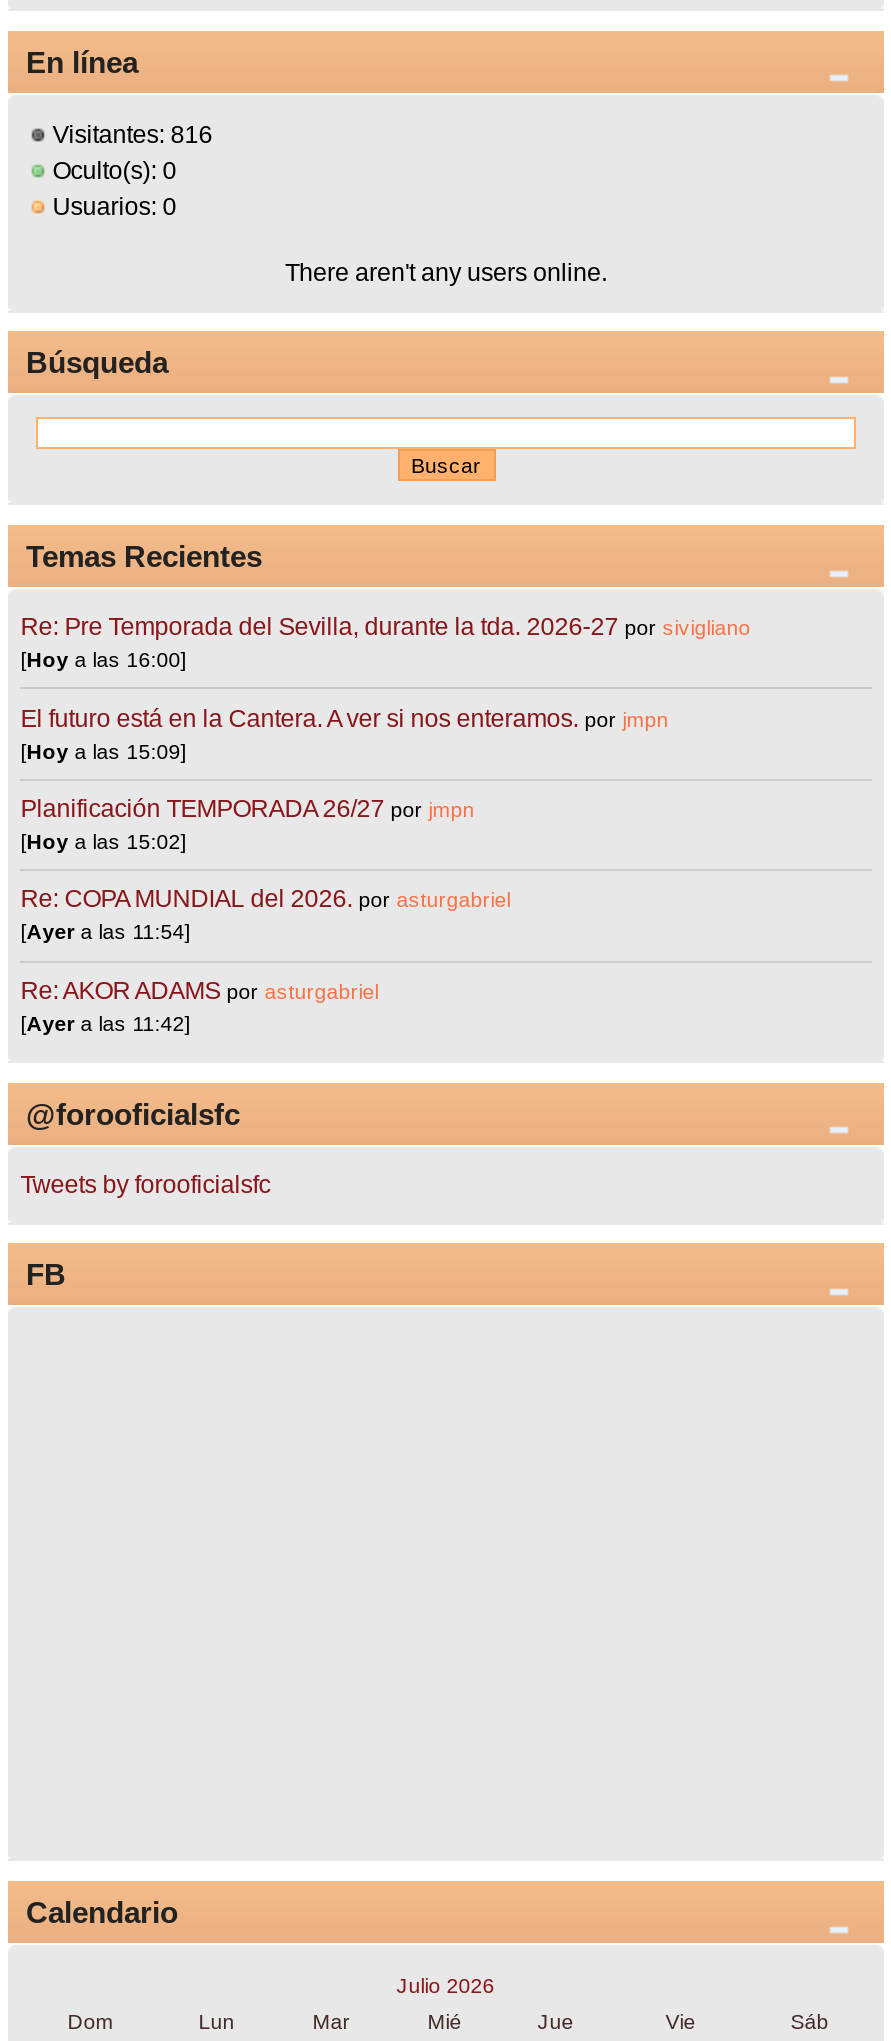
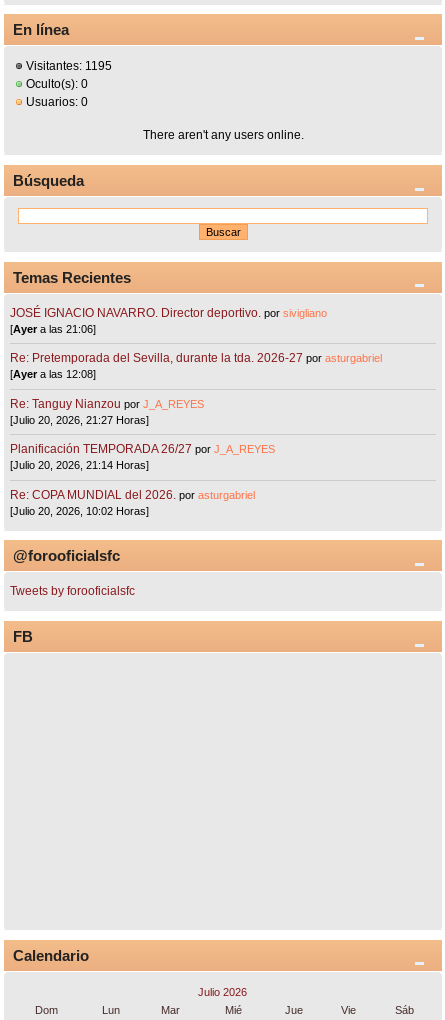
- Visitantes: 816
+ Visitantes: 1195

- Re: Pre Temporada del Sevilla, durante la tda. 2026-27 por sivigliano
- [Hoy a las 16:00]
- El futuro está en la Cantera. A ver si nos enteramos. por jmpn
- [Hoy a las 15:09]
- Planificación TEMPORADA 26/27 por jmpn
- [Hoy a las 15:02]
+ JOSÉ IGNACIO NAVARRO. Director deportivo. por sivigliano
+ [Ayer a las 21:06]
+ Re: Pretemporada del Sevilla, durante la tda. 2026-27 por asturgabriel
+ [Ayer a las 12:08]
+ Re: Tanguy Nianzou por J_A_REYES
+ [Julio 20, 2026, 21:27 Horas]
+ Planificación TEMPORADA 26/27 por J_A_REYES
+ [Julio 20, 2026, 21:14 Horas]

moved down: Re: COPA MUNDIAL del 2026. por asturgabriel

- [Ayer a las 11:54]
- Re: AKOR ADAMS por asturgabriel
- [Ayer a las 11:42]
+ [Julio 20, 2026, 10:02 Horas]
